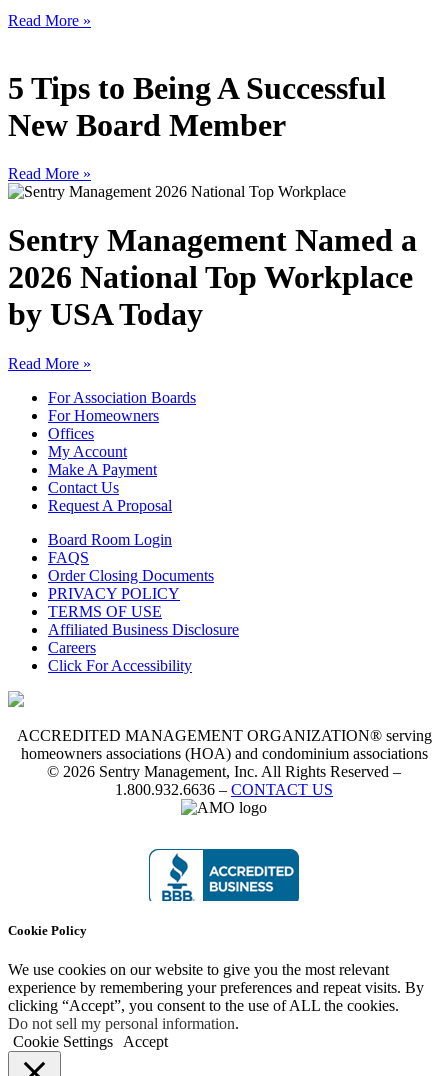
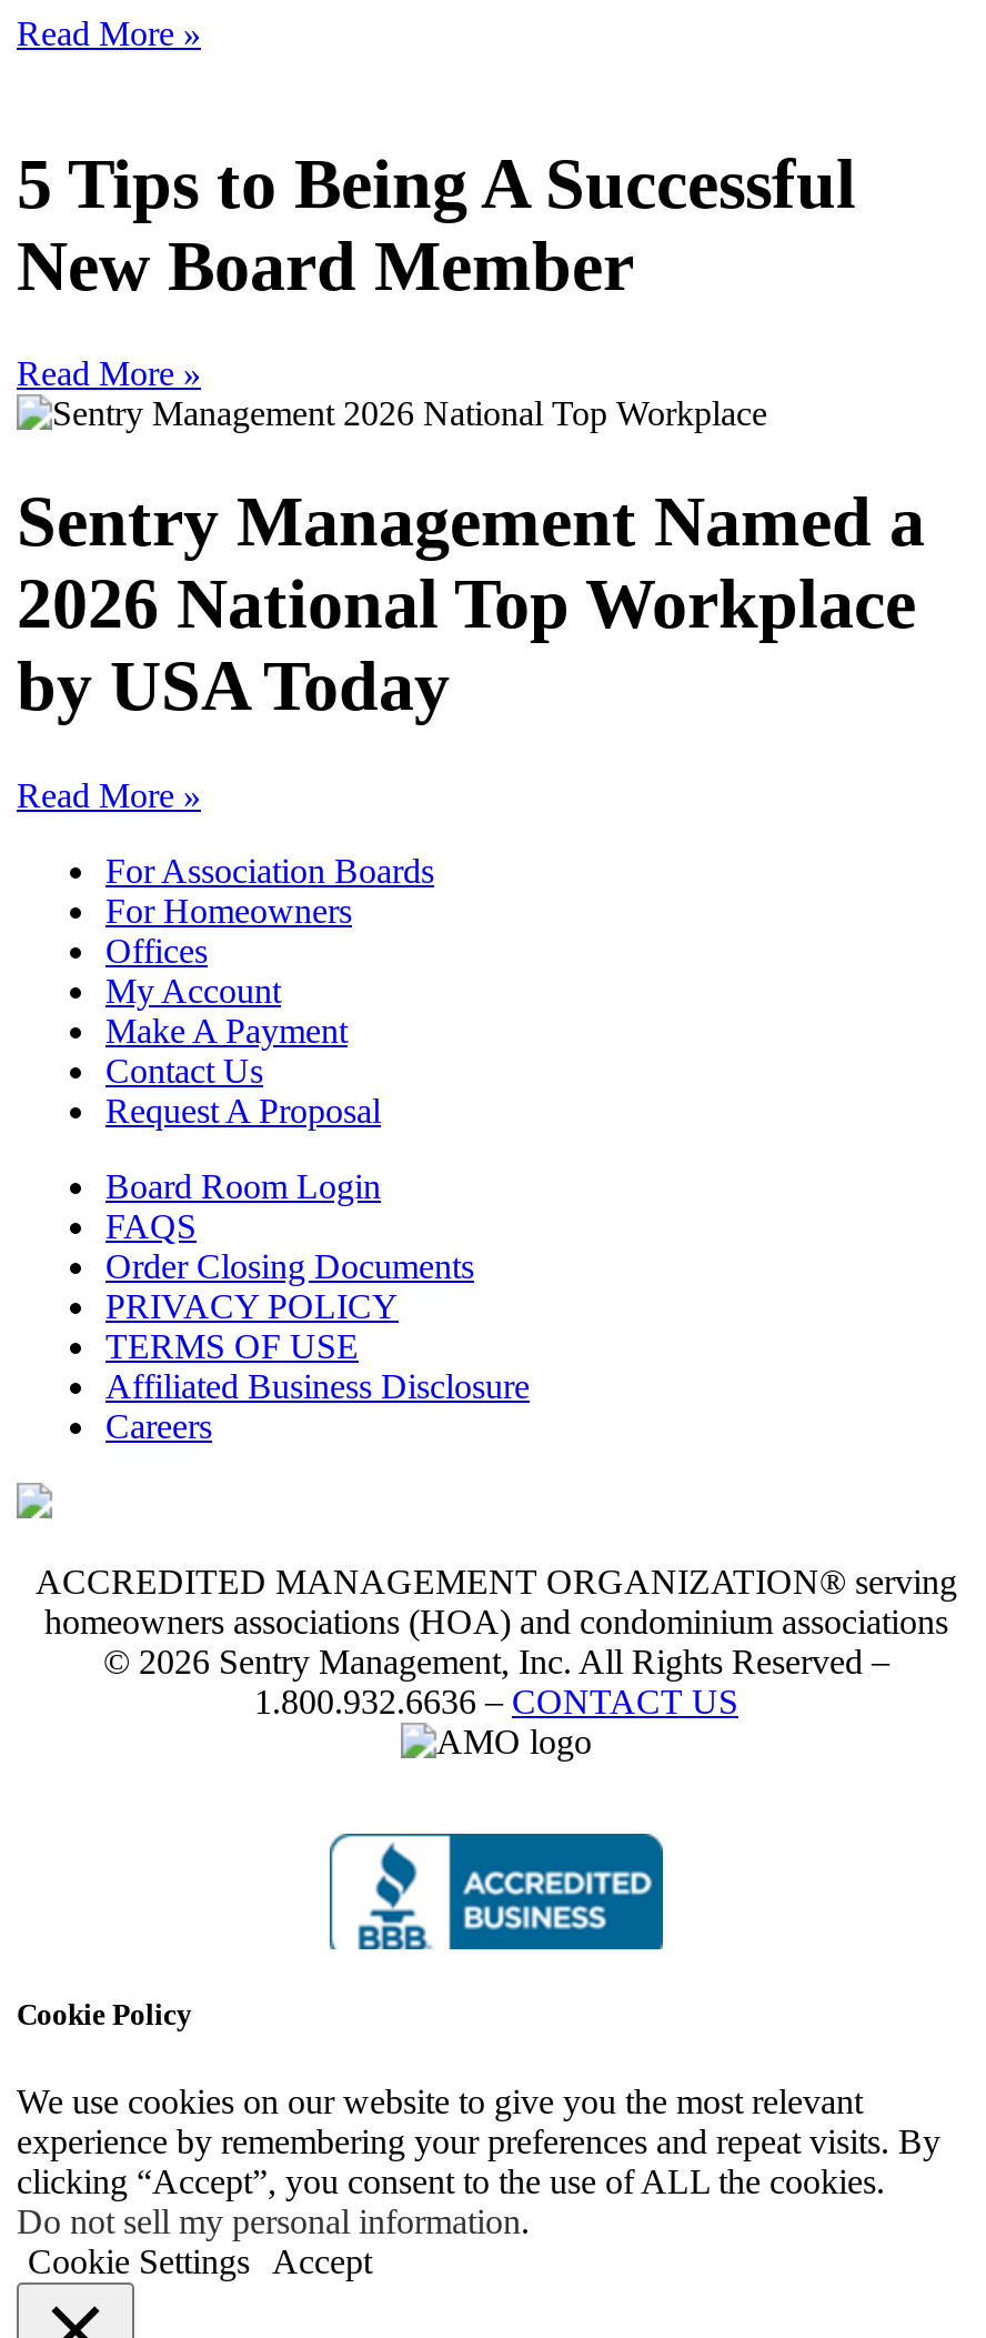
- Click For Accessibility
